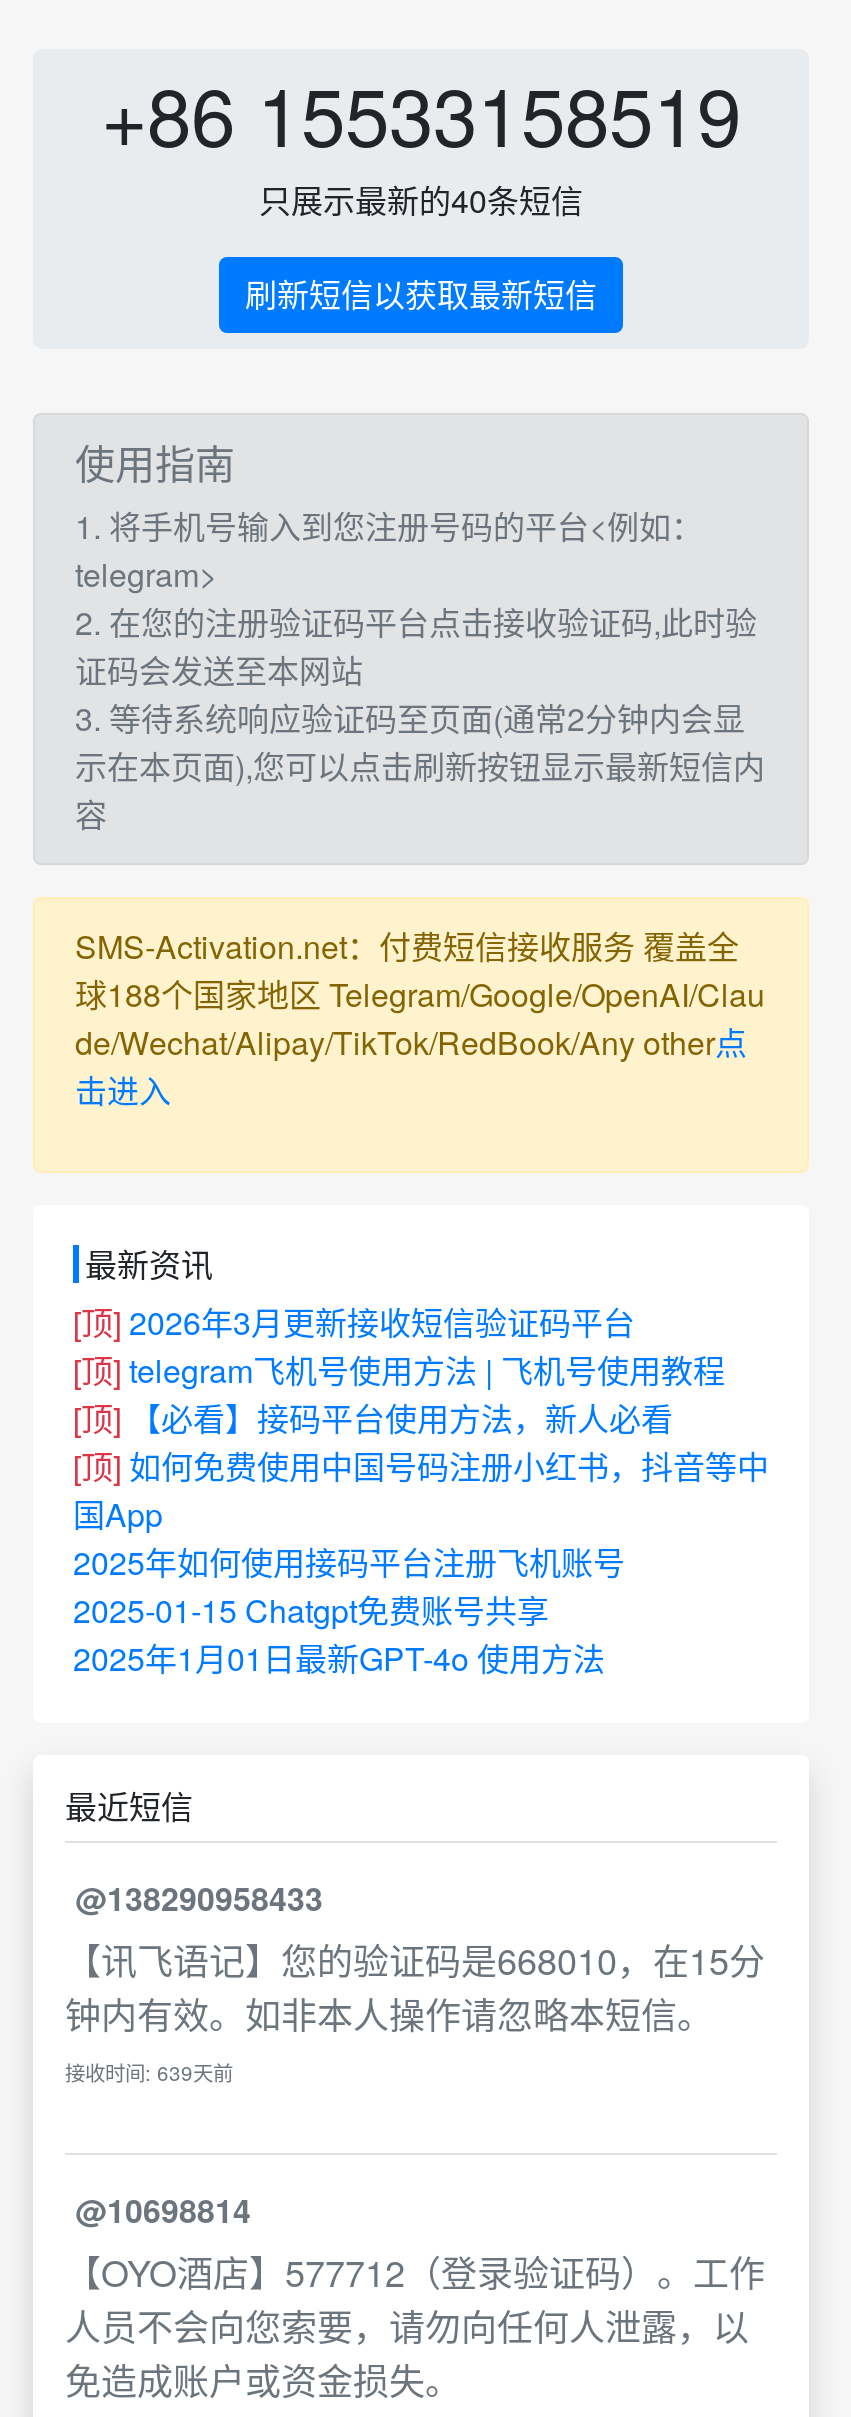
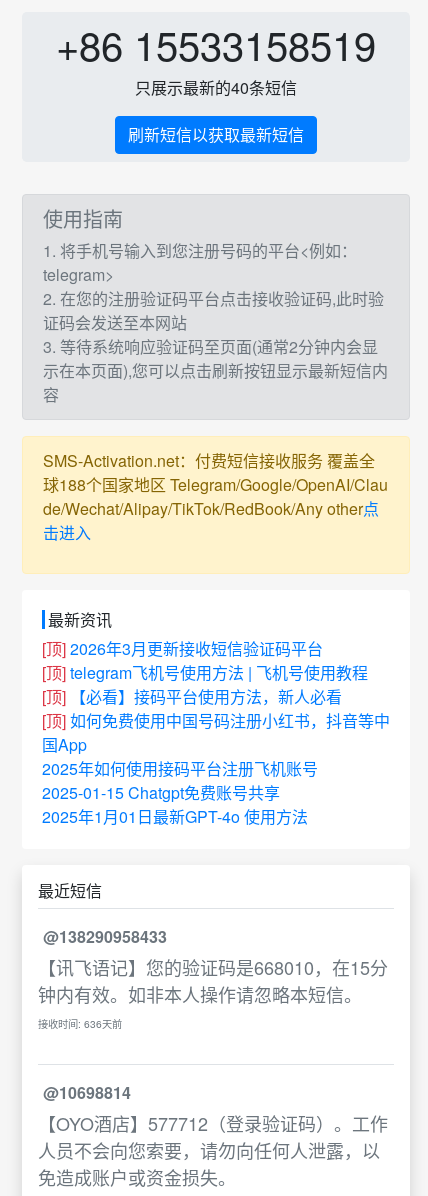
- 接收时间: 639天前
+ 接收时间: 636天前
